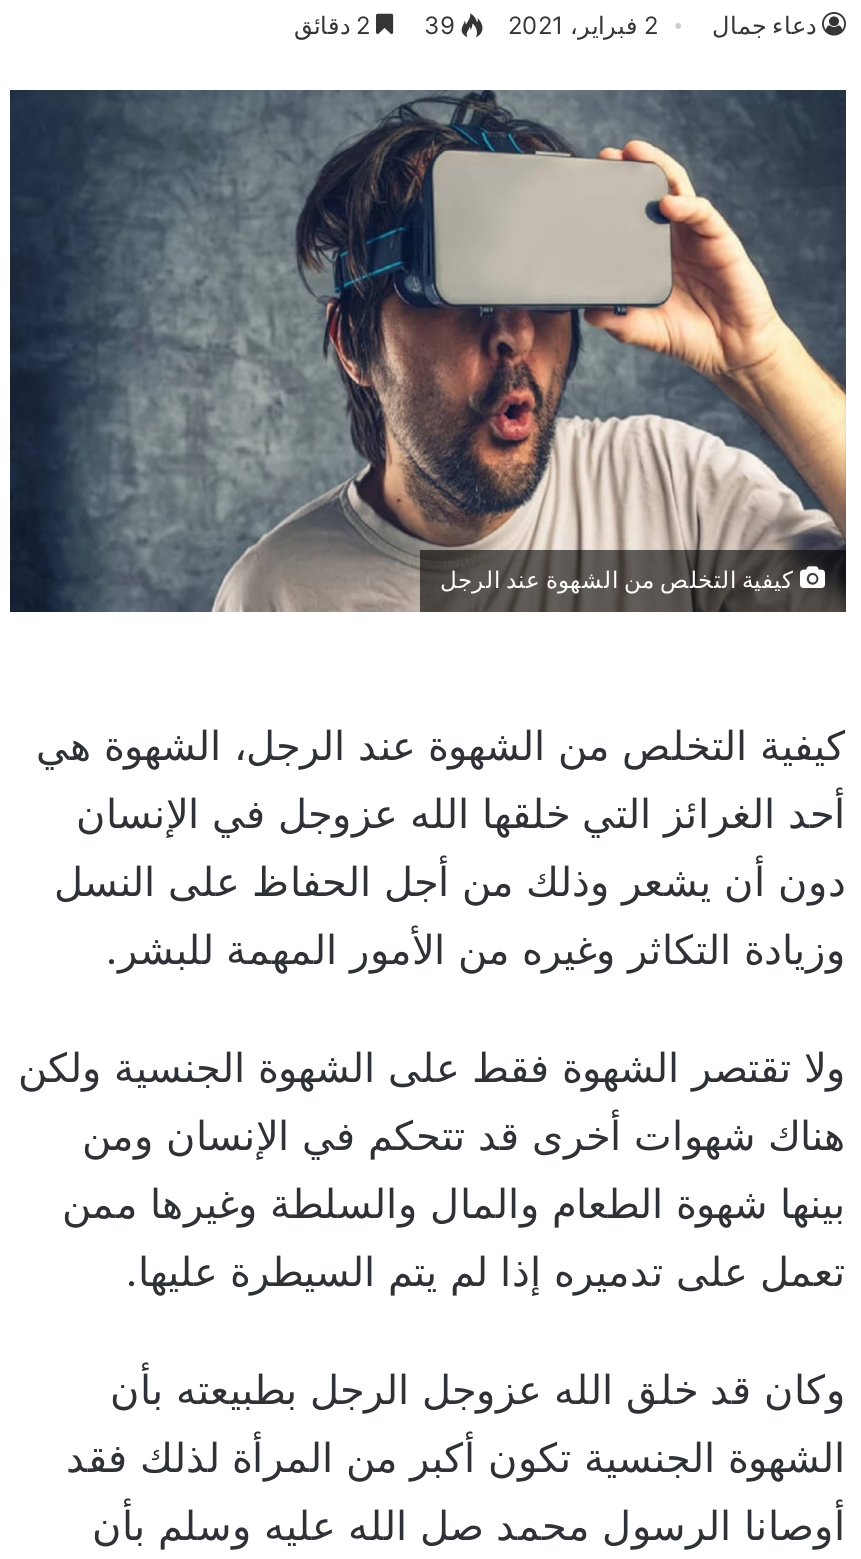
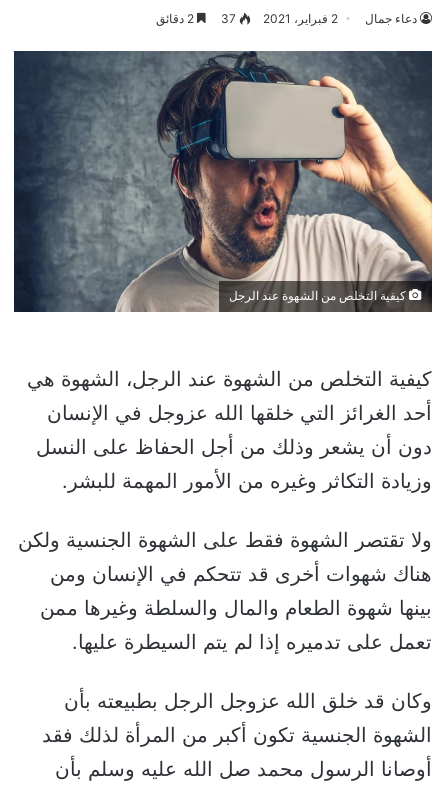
- 39
+ 37
